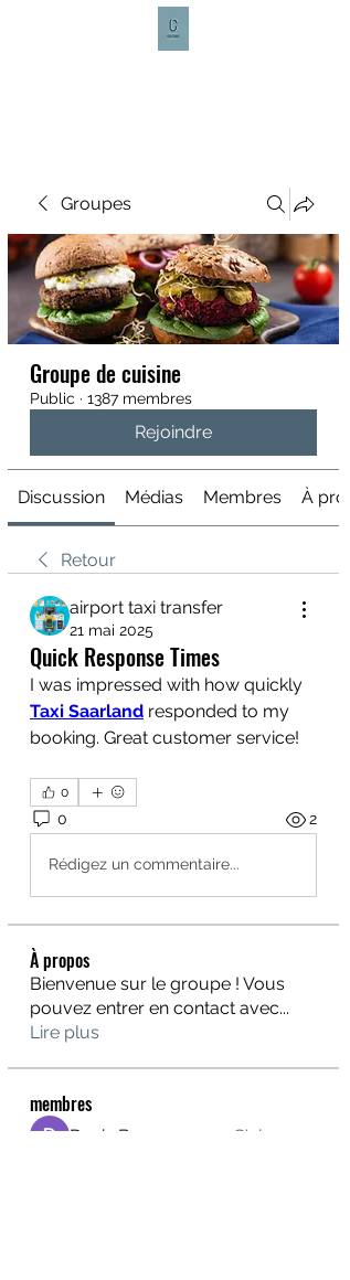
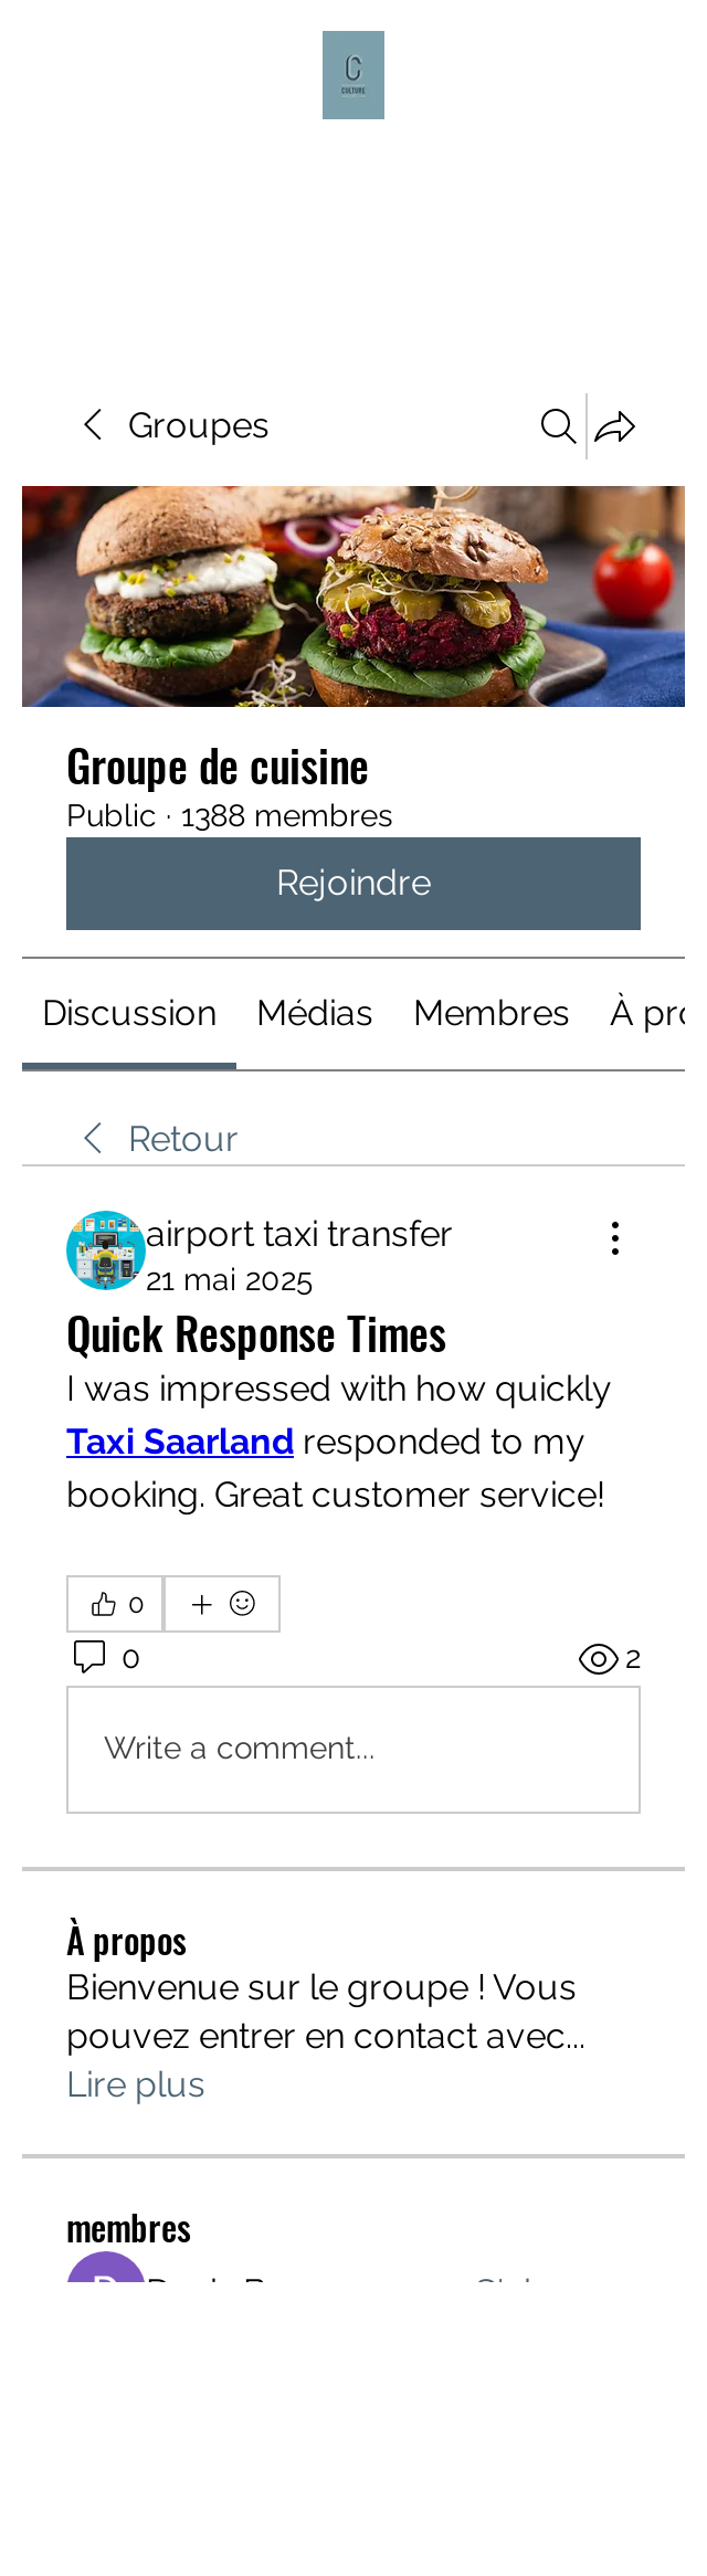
- Public · 1387 membres
+ Public · 1388 membres

- Rédigez un commentaire...
+ Write a comment...
